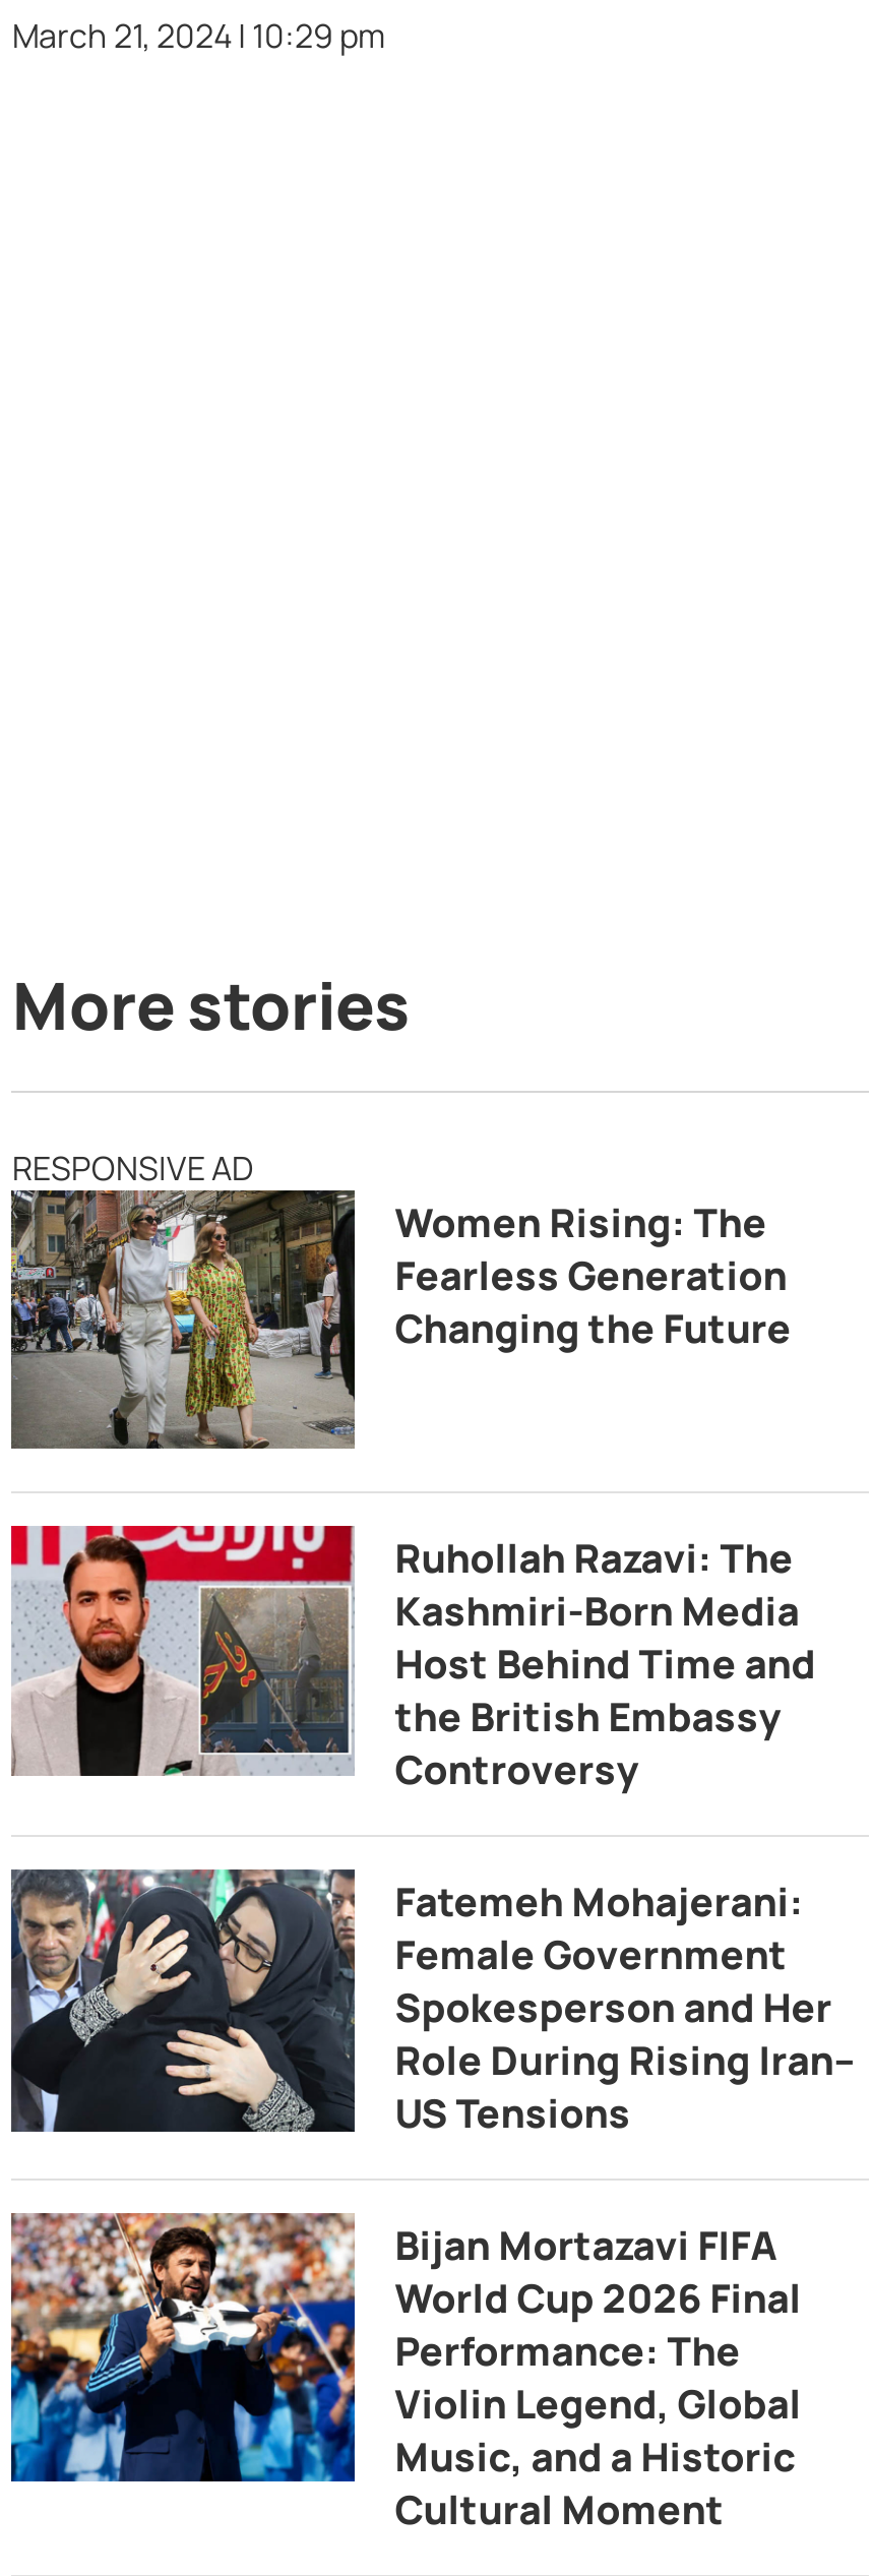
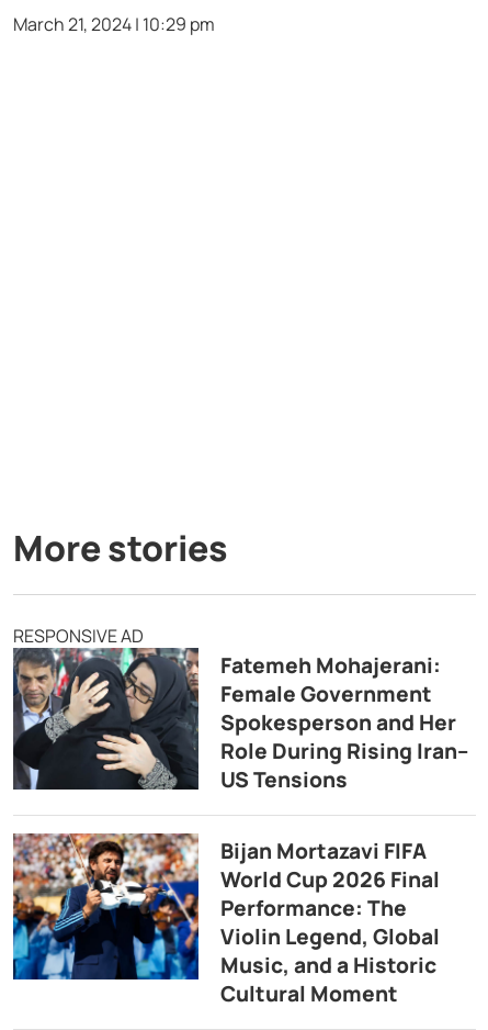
- [image]
- Women Rising: The
- Fearless Generation
- Changing the Future

- [image]
- Ruhollah Razavi: The
- Kashmiri-Born Media
- Host Behind Time and
- the British Embassy
- Controversy
